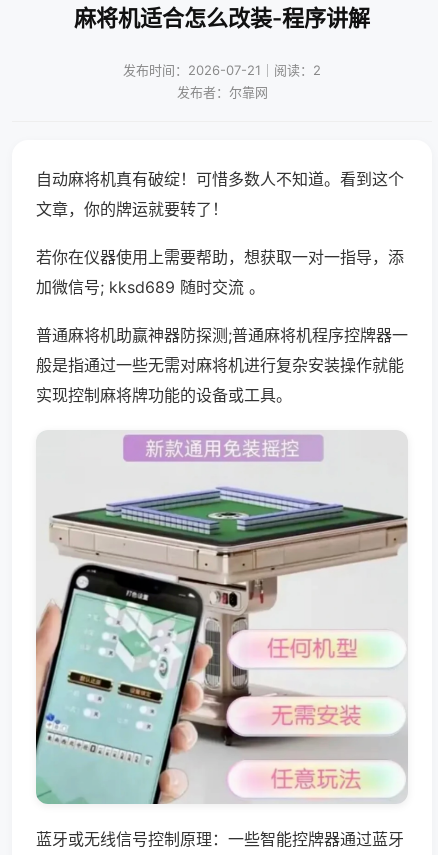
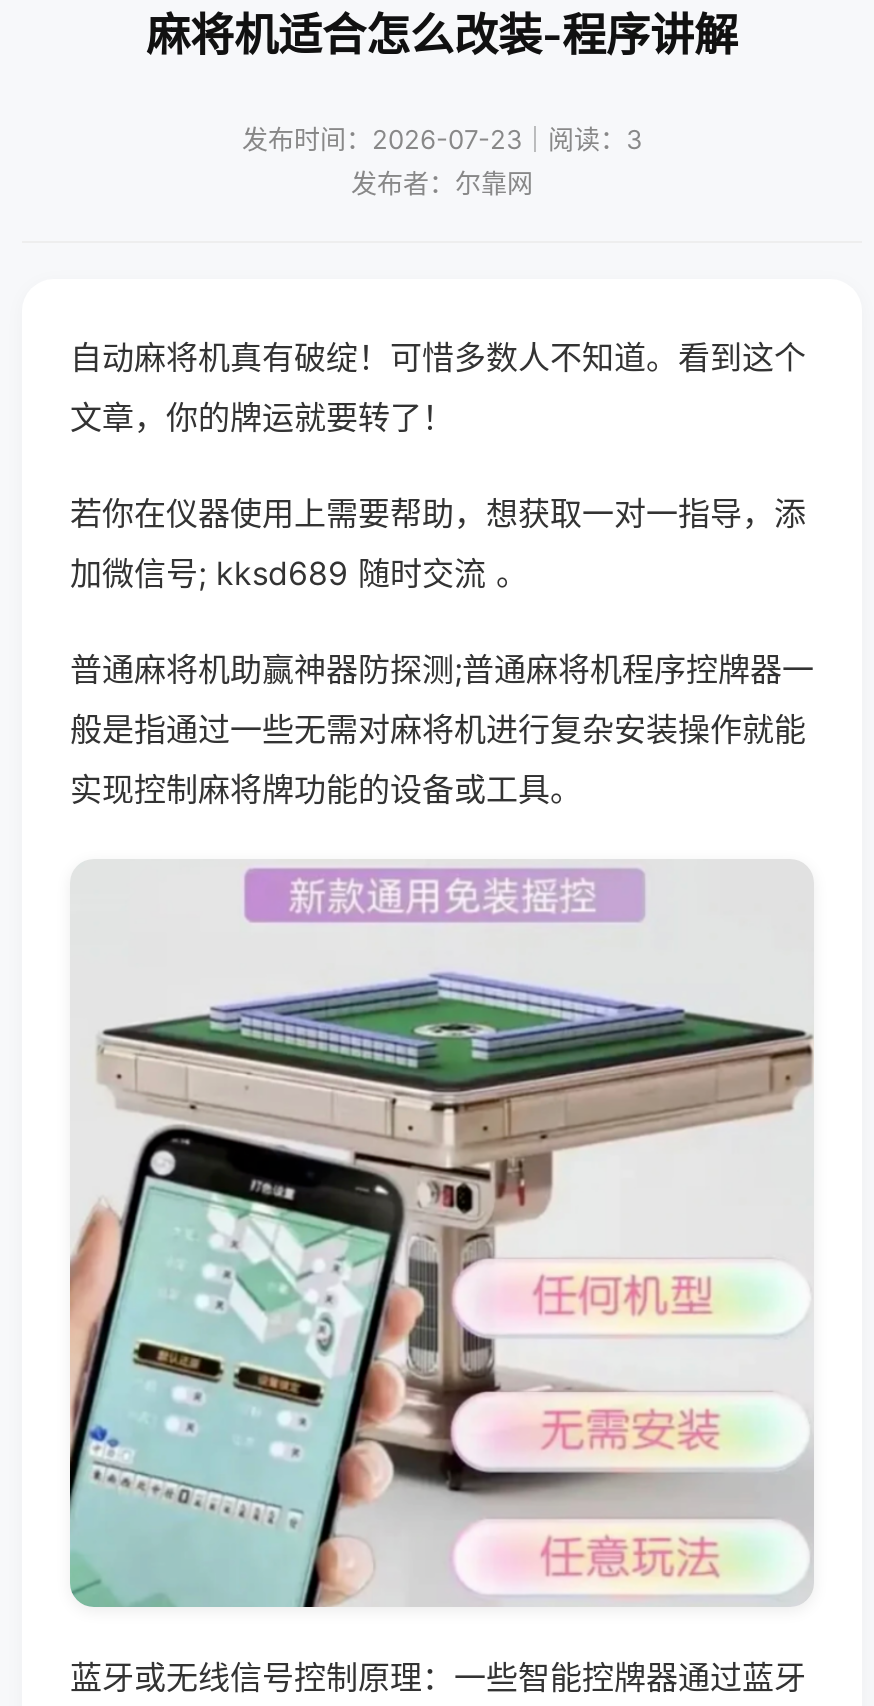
- 发布时间：2026-07-21｜阅读：2
+ 发布时间：2026-07-23｜阅读：3
